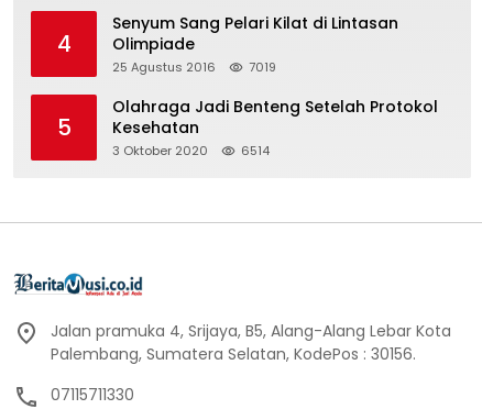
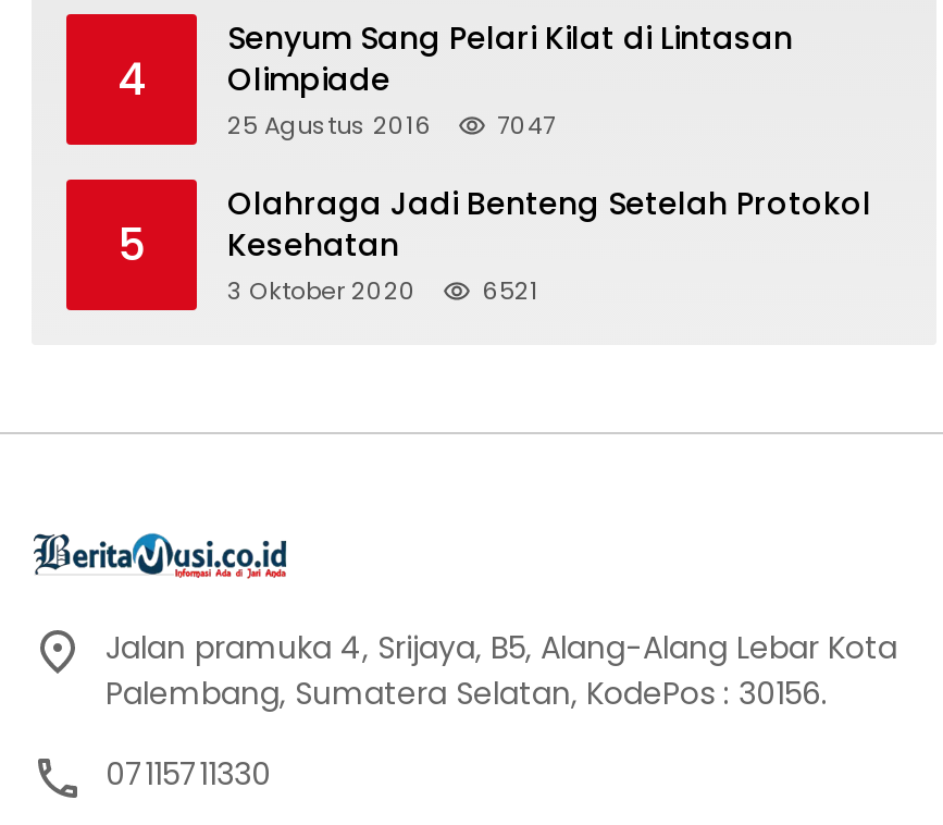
- 25 Agustus 2016 7019
+ 25 Agustus 2016 7047

- 3 Oktober 2020 6514
+ 3 Oktober 2020 6521
